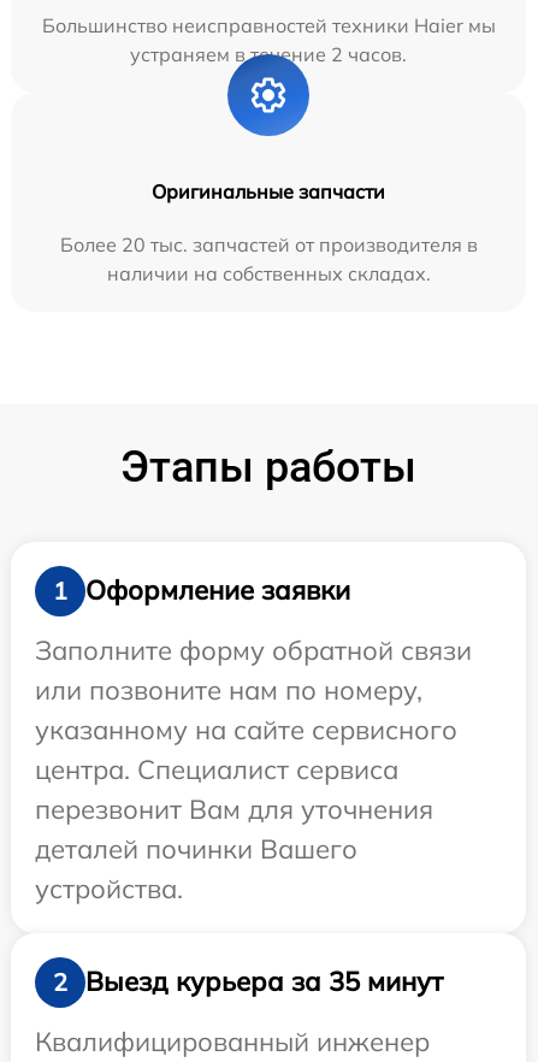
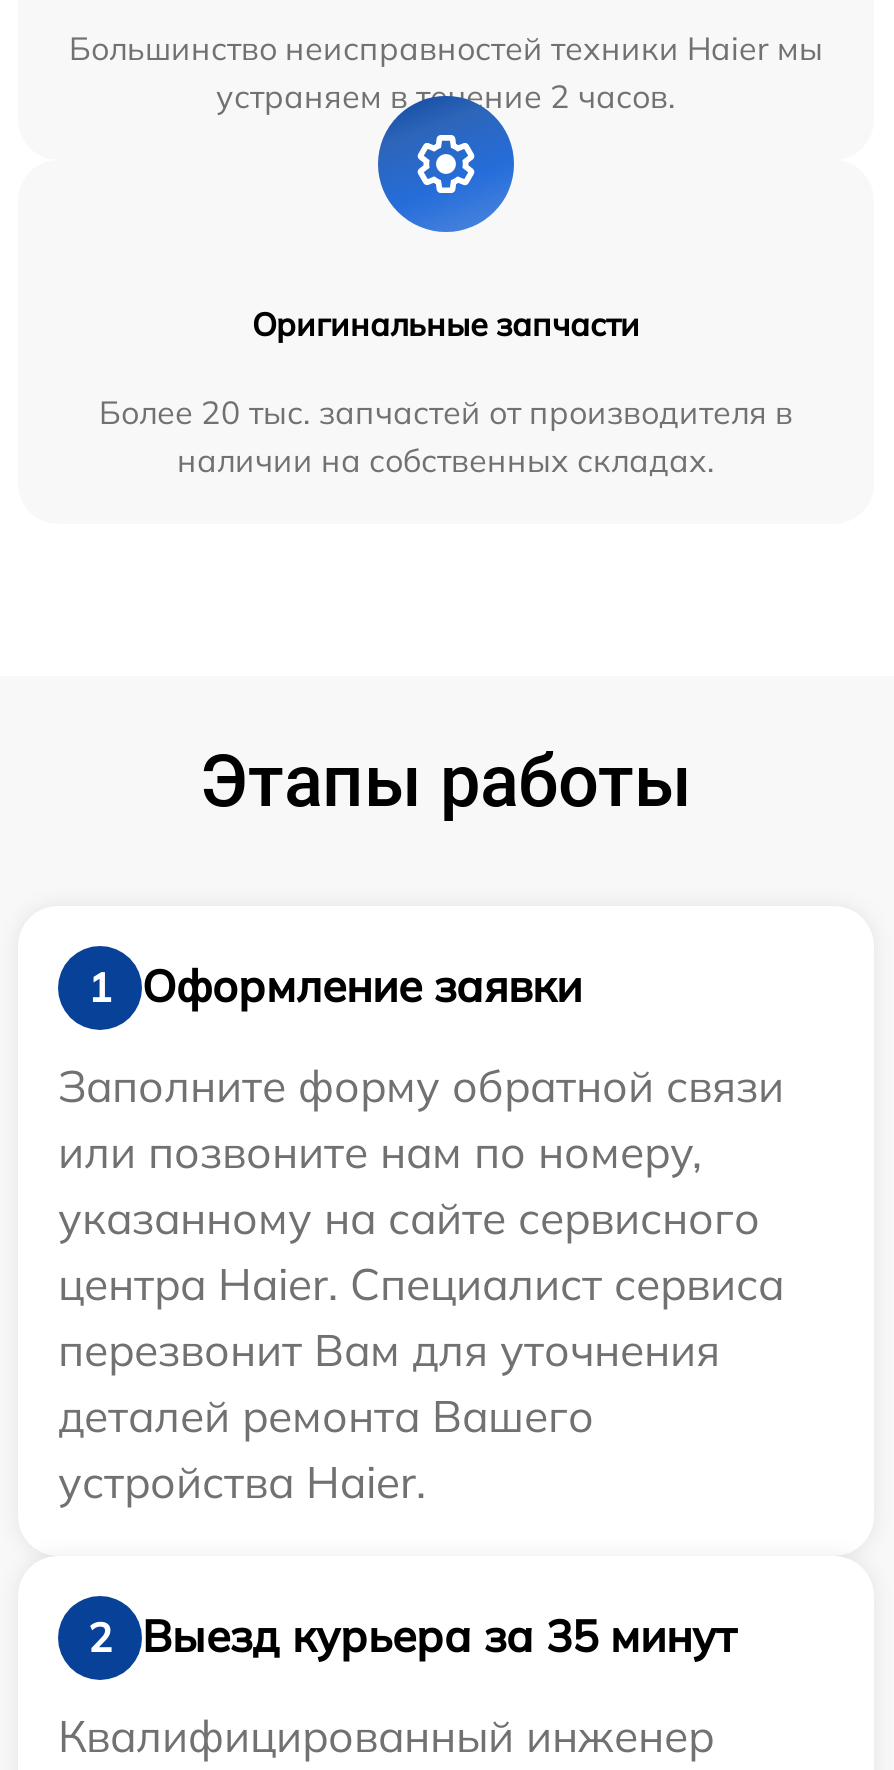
- центра. Специалист сервиса
+ центра Haier. Специалист сервиса

- деталей починки Вашего
- устройства.
+ деталей ремонта Вашего
+ устройства Haier.
